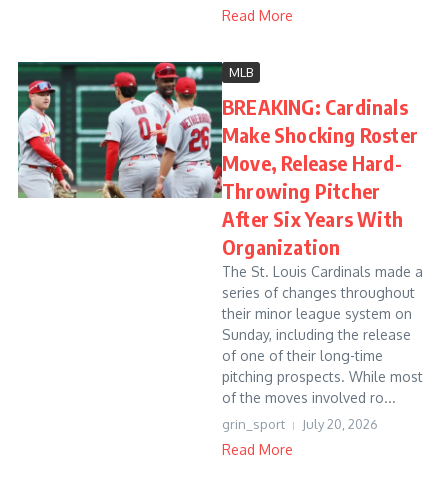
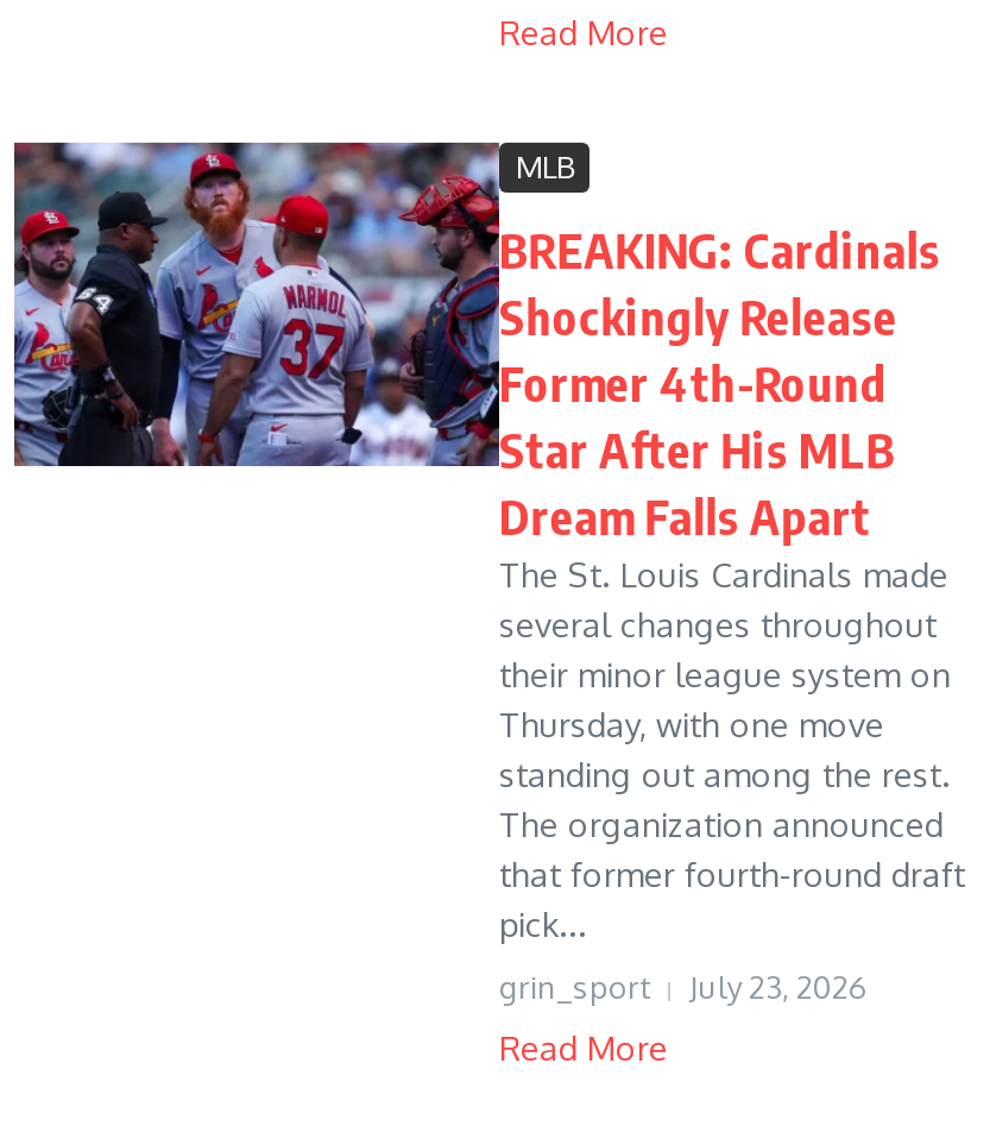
- [image]
- Make Shocking Roster
- Move, Release Hard-
- Throwing Pitcher
- After Six Years With
- Organization
- The St. Louis Cardinals made a
- series of changes throughout
+ [image]
+ Shockingly Release
+ Former 4th-Round
+ Star After His MLB
+ Dream Falls Apart
+ The St. Louis Cardinals made
+ several changes throughout

moved up: their minor league system on

- Sunday, including the release
- of one of their long-time
- pitching prospects. While most
- of the moves involved ro...
+ Thursday, with one move
+ standing out among the rest.
+ The organization announced
+ that former fourth-round draft
+ pick...

- grin_sport July 20, 2026
+ grin_sport July 23, 2026
